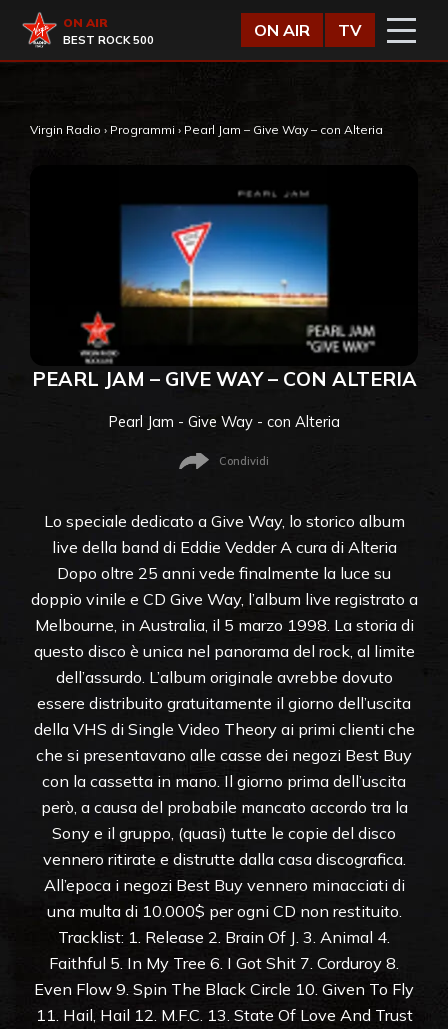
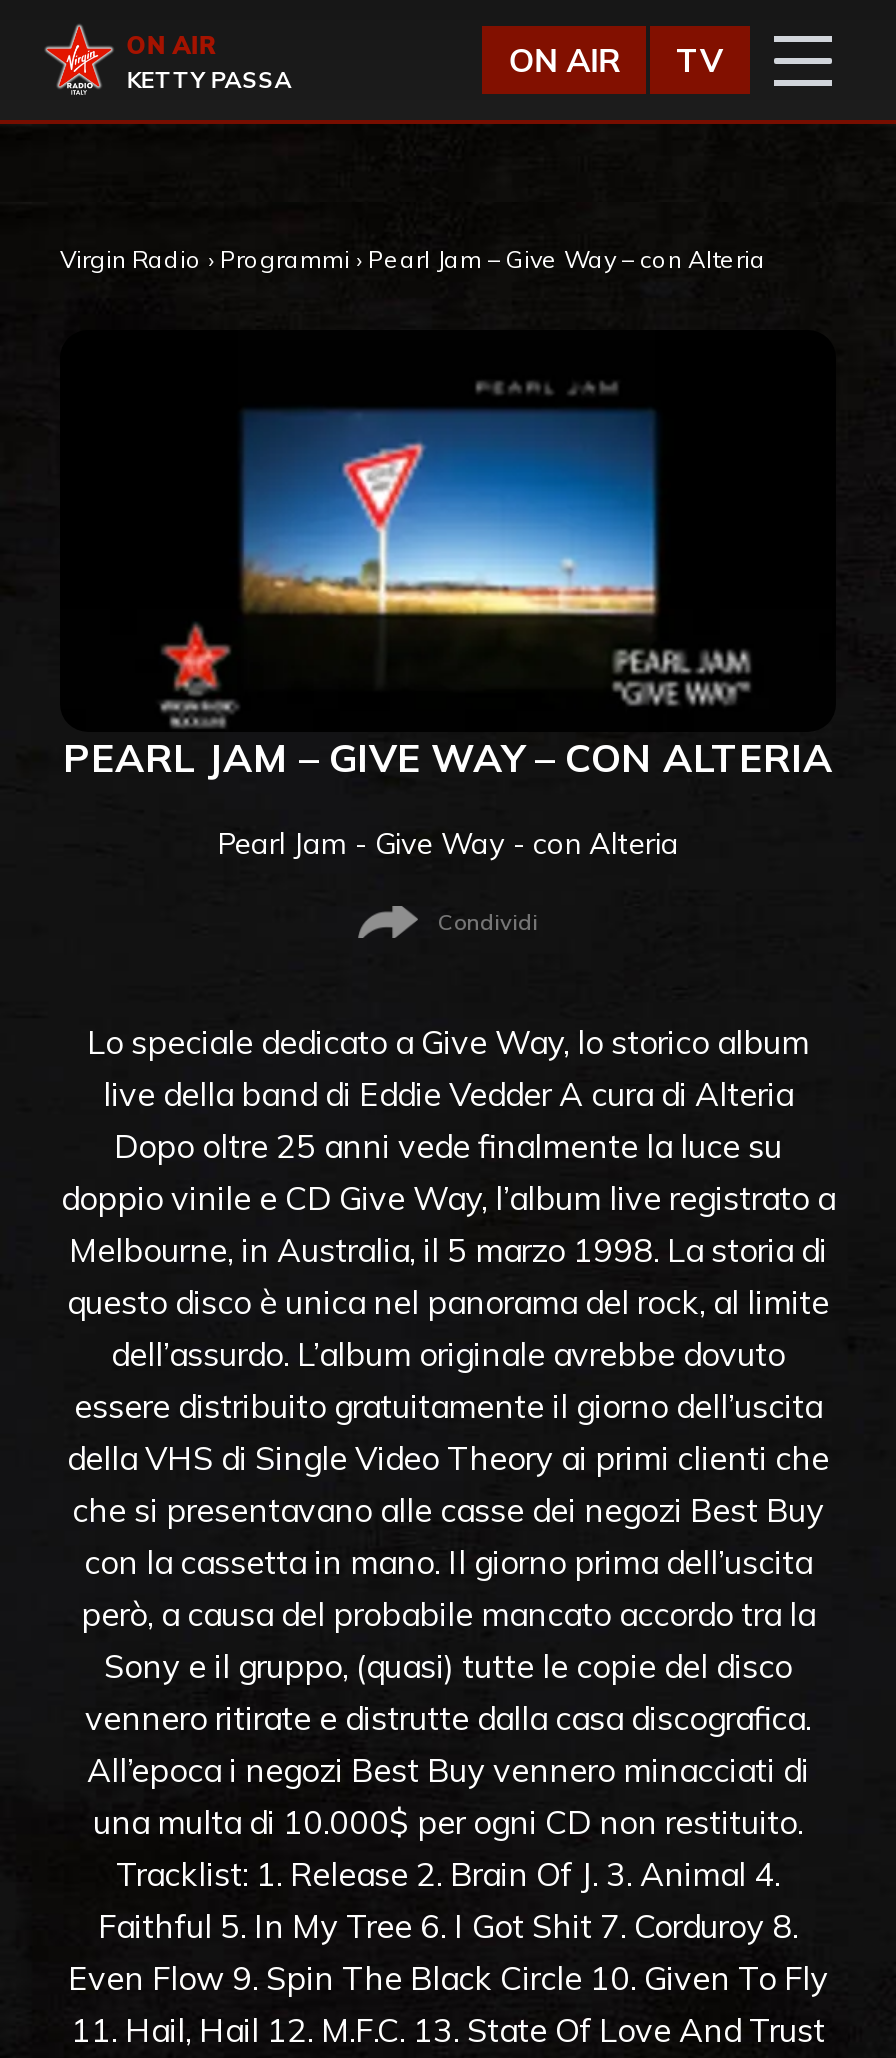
- BEST ROCK 500
+ KETTY PASSA
